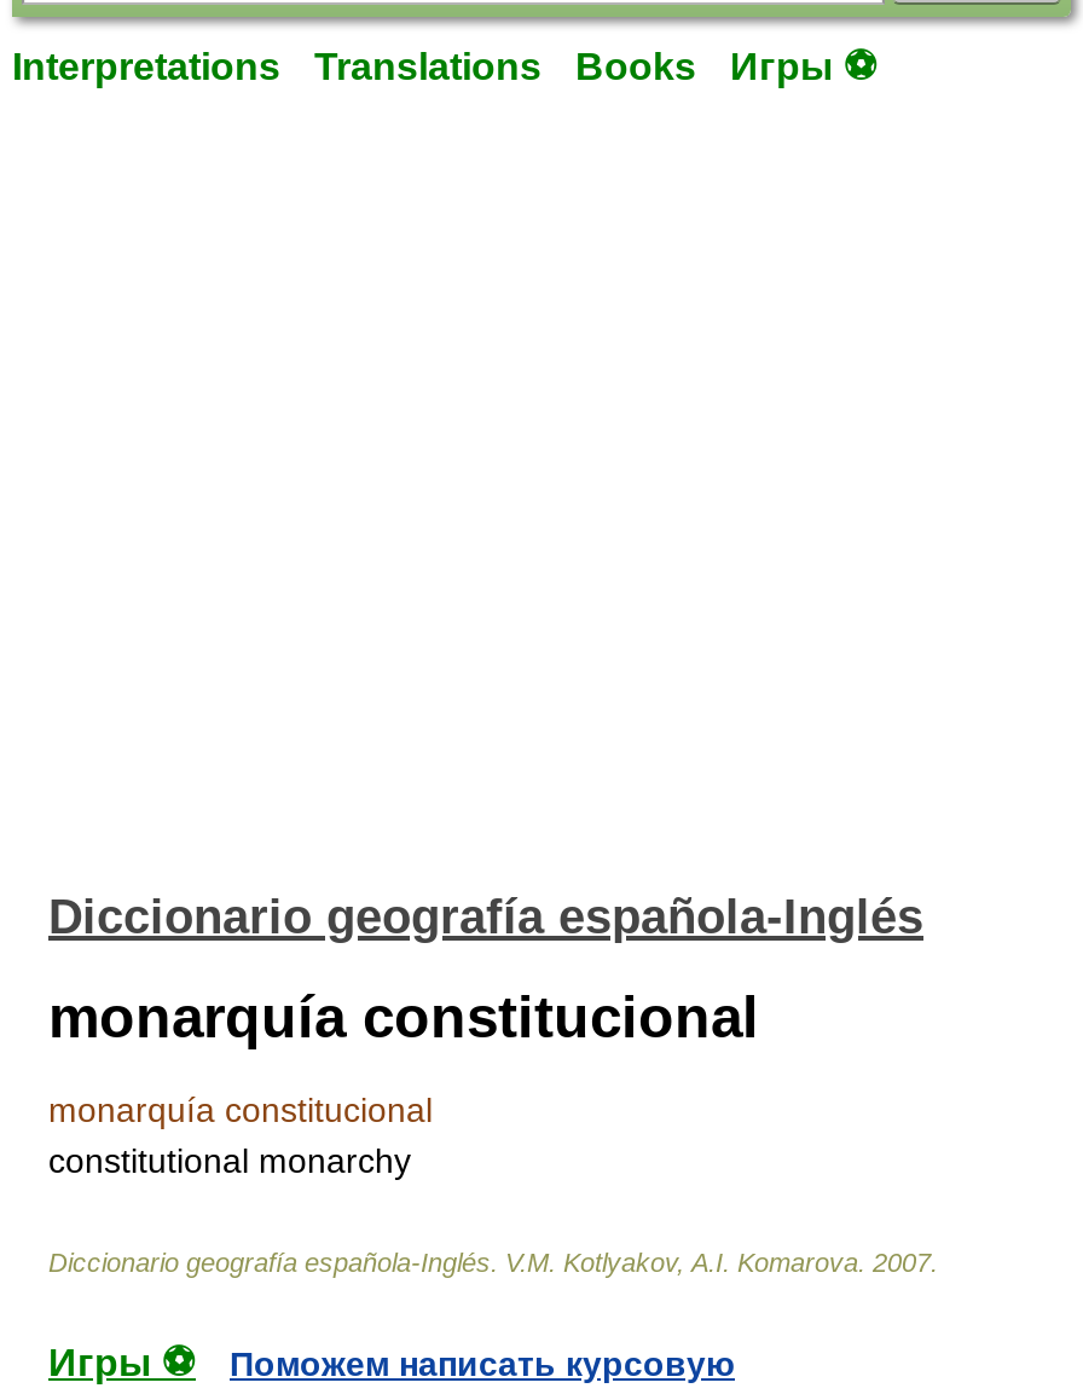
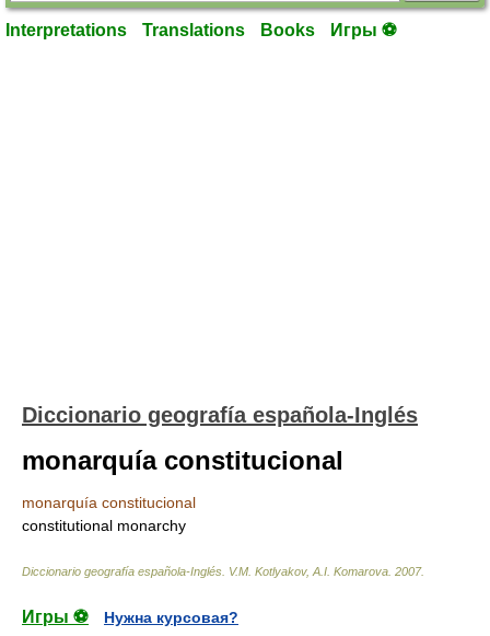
- Поможем написать курсовую
+ Нужна курсовая?
